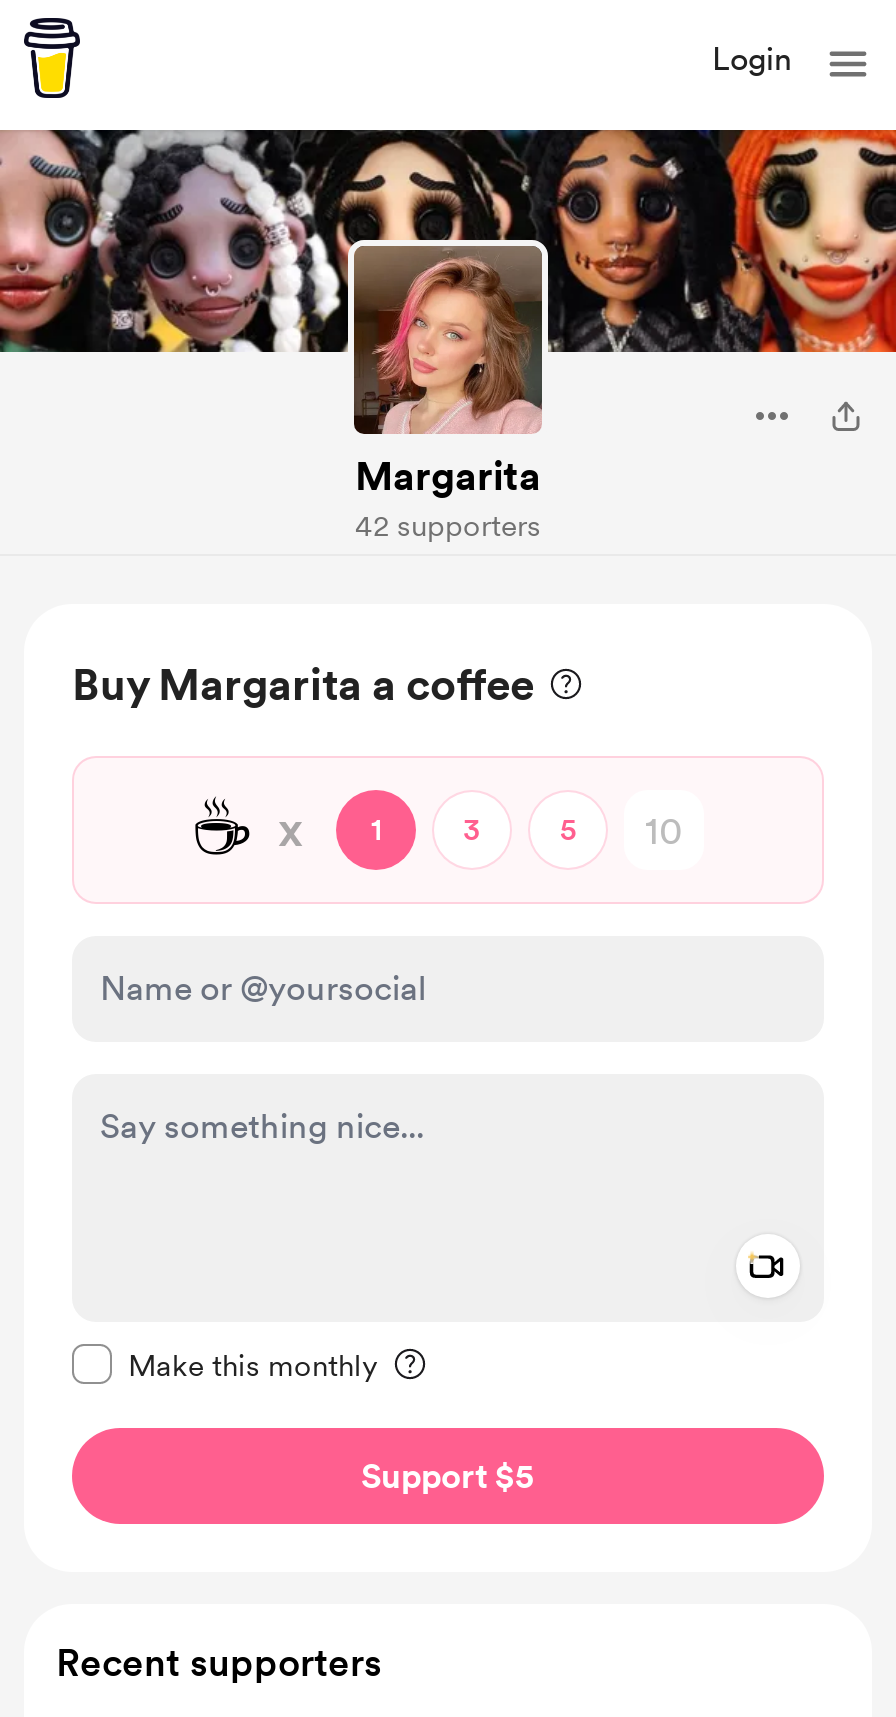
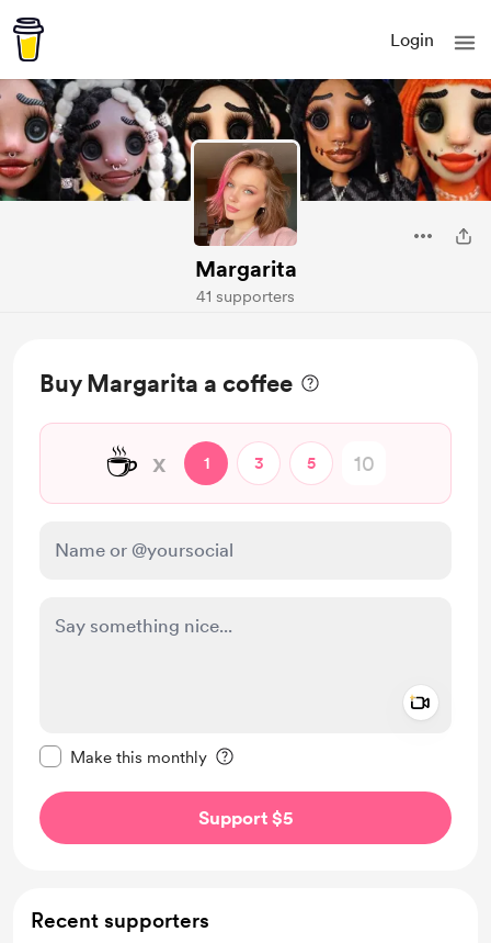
- 42 supporters
+ 41 supporters
